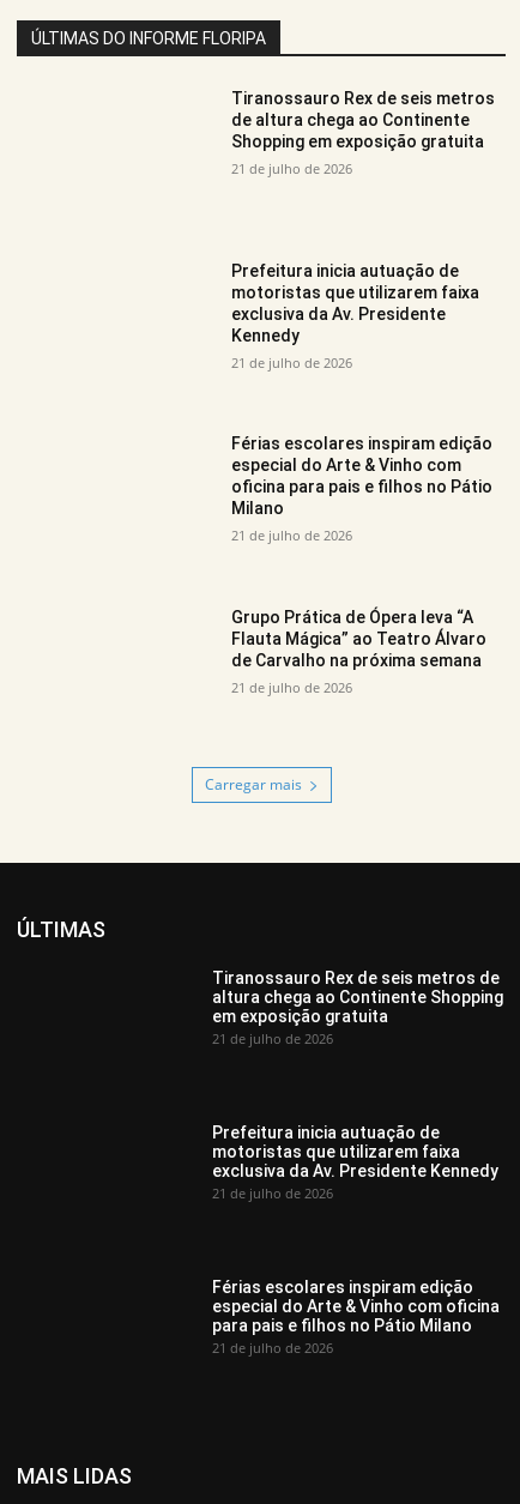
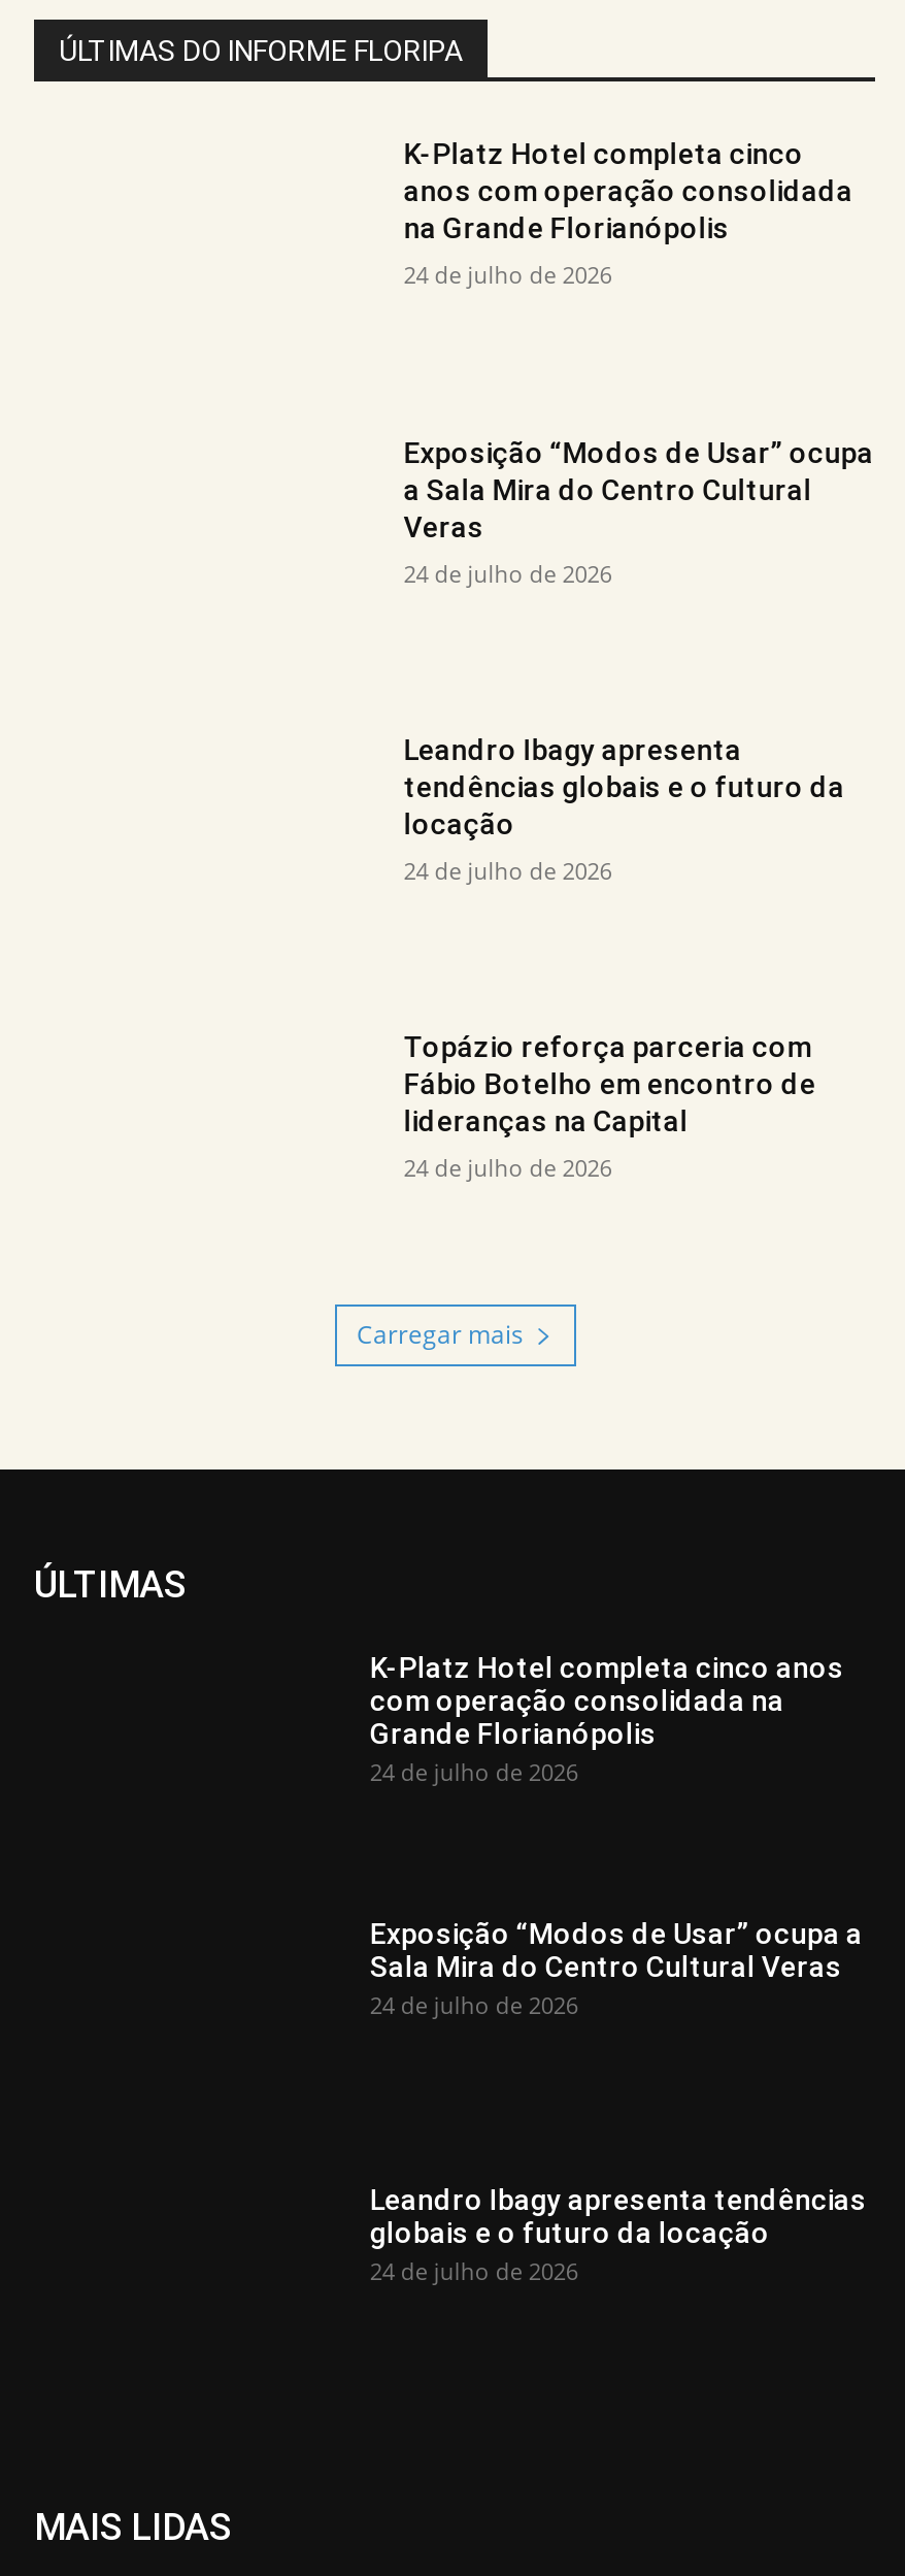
- Tiranossauro Rex de seis metros
- de altura chega ao Continente
- Shopping em exposição gratuita
- 21 de julho de 2026
+ K-Platz Hotel completa cinco
+ anos com operação consolidada
+ na Grande Florianópolis
+ 24 de julho de 2026

- Prefeitura inicia autuação de
- motoristas que utilizarem faixa
- exclusiva da Av. Presidente
- Kennedy
- 21 de julho de 2026
+ Exposição “Modos de Usar” ocupa
+ a Sala Mira do Centro Cultural
+ Veras
+ 24 de julho de 2026

- Férias escolares inspiram edição
- especial do Arte & Vinho com
- oficina para pais e filhos no Pátio
- Milano
- 21 de julho de 2026
+ Leandro Ibagy apresenta
+ tendências globais e o futuro da
+ locação
+ 24 de julho de 2026

- Grupo Prática de Ópera leva “A
- Flauta Mágica” ao Teatro Álvaro
- de Carvalho na próxima semana
- 21 de julho de 2026
+ Topázio reforça parceria com
+ Fábio Botelho em encontro de
+ lideranças na Capital
+ 24 de julho de 2026

- Tiranossauro Rex de seis metros de
- altura chega ao Continente Shopping
- em exposição gratuita
- 21 de julho de 2026
+ K-Platz Hotel completa cinco anos
+ com operação consolidada na
+ Grande Florianópolis
+ 24 de julho de 2026

- Prefeitura inicia autuação de
- motoristas que utilizarem faixa
- exclusiva da Av. Presidente Kennedy
- 21 de julho de 2026
+ Exposição “Modos de Usar” ocupa a
+ Sala Mira do Centro Cultural Veras
+ 24 de julho de 2026

- Férias escolares inspiram edição
- especial do Arte & Vinho com oficina
- para pais e filhos no Pátio Milano
- 21 de julho de 2026
+ Leandro Ibagy apresenta tendências
+ globais e o futuro da locação
+ 24 de julho de 2026
